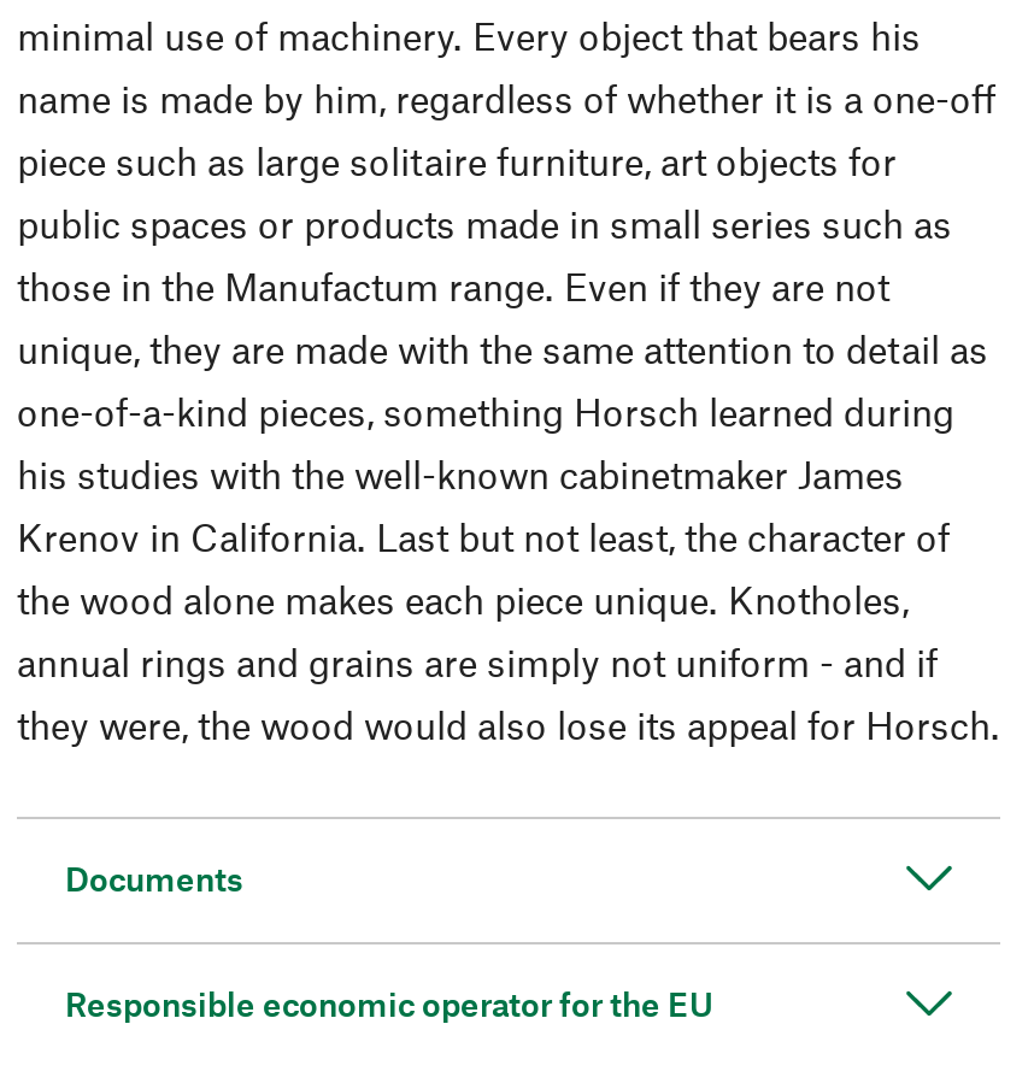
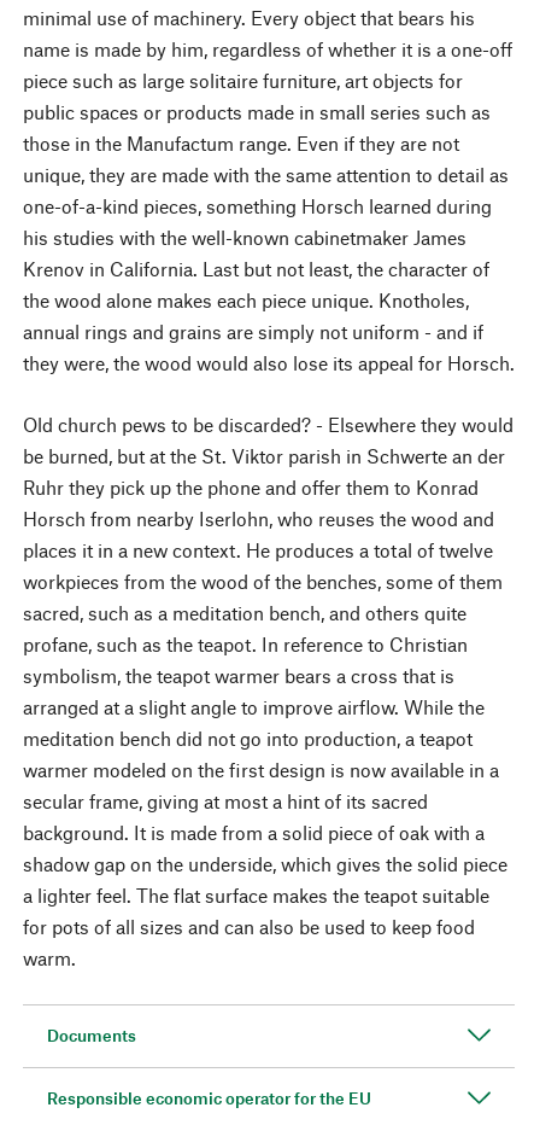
+ Old church pews to be discarded? - Elsewhere they would
+ be burned, but at the St. Viktor parish in Schwerte an der
+ Ruhr they pick up the phone and offer them to Konrad
+ Horsch from nearby Iserlohn, who reuses the wood and
+ places it in a new context. He produces a total of twelve
+ workpieces from the wood of the benches, some of them
+ sacred, such as a meditation bench, and others quite
+ profane, such as the teapot. In reference to Christian
+ symbolism, the teapot warmer bears a cross that is
+ arranged at a slight angle to improve airflow. While the
+ meditation bench did not go into production, a teapot
+ warmer modeled on the first design is now available in a
+ secular frame, giving at most a hint of its sacred
+ background. It is made from a solid piece of oak with a
+ shadow gap on the underside, which gives the solid piece
+ a lighter feel. The flat surface makes the teapot suitable
+ for pots of all sizes and can also be used to keep food
+ warm.
